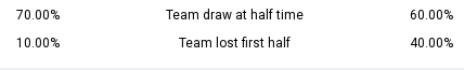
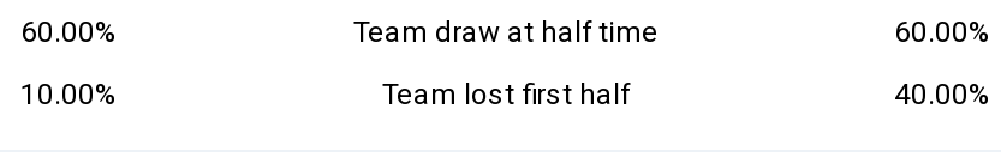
- 70.00%
+ 60.00%
